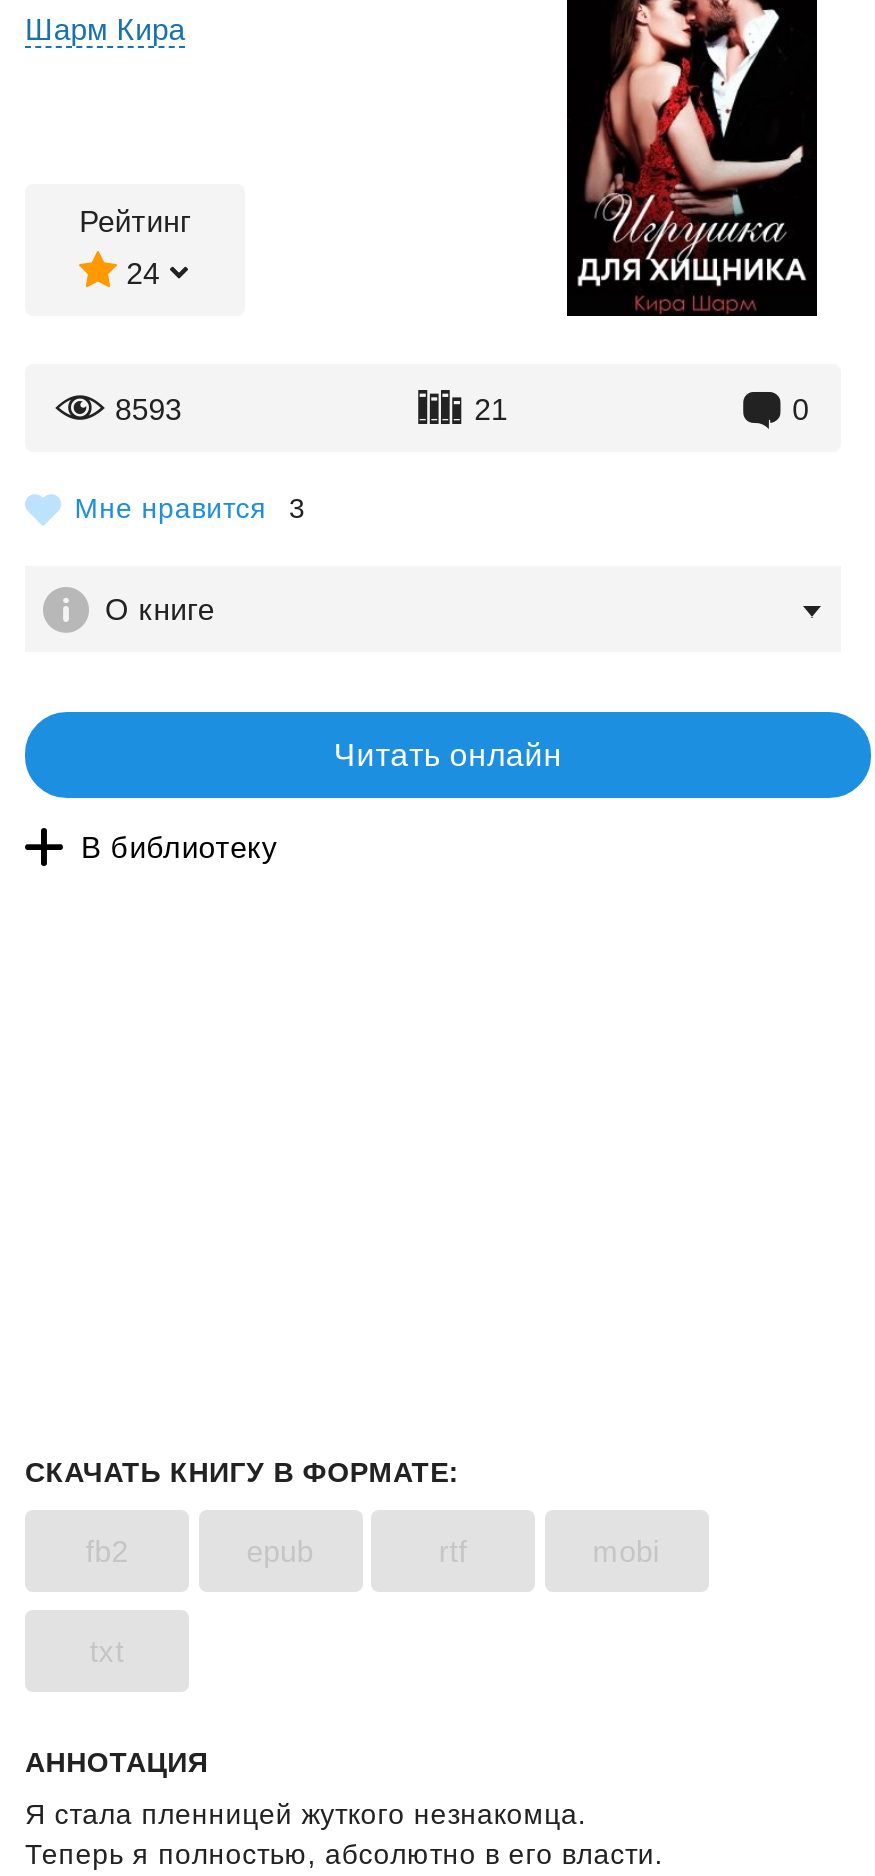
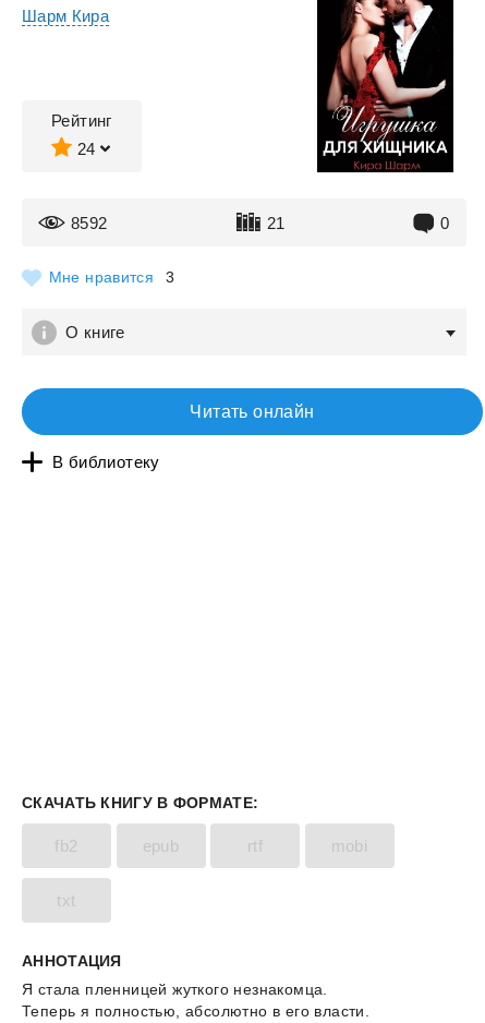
- 8593
+ 8592
